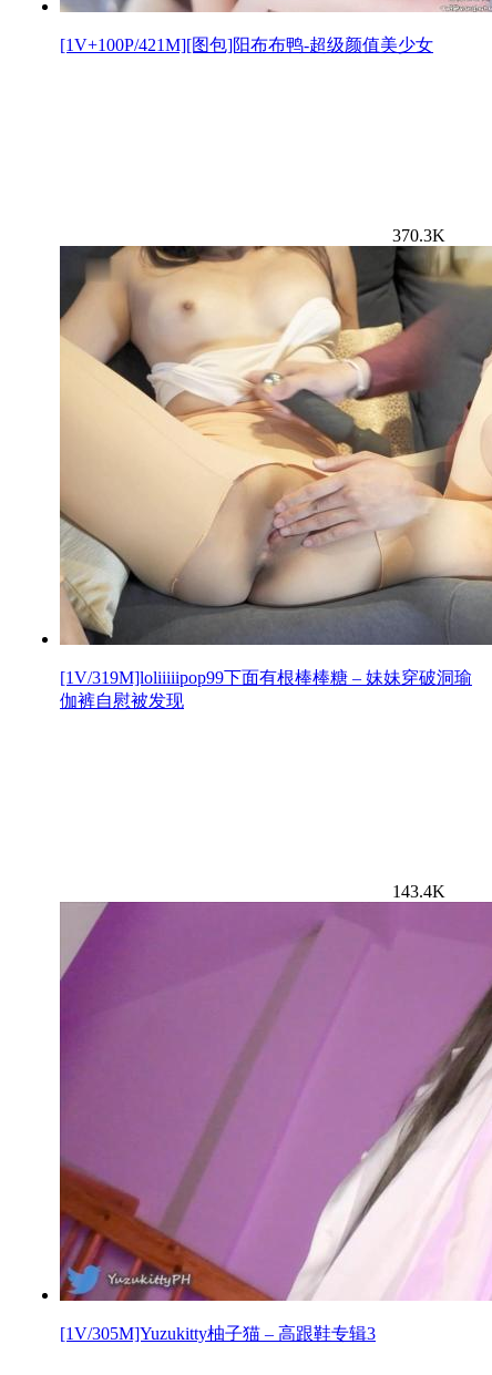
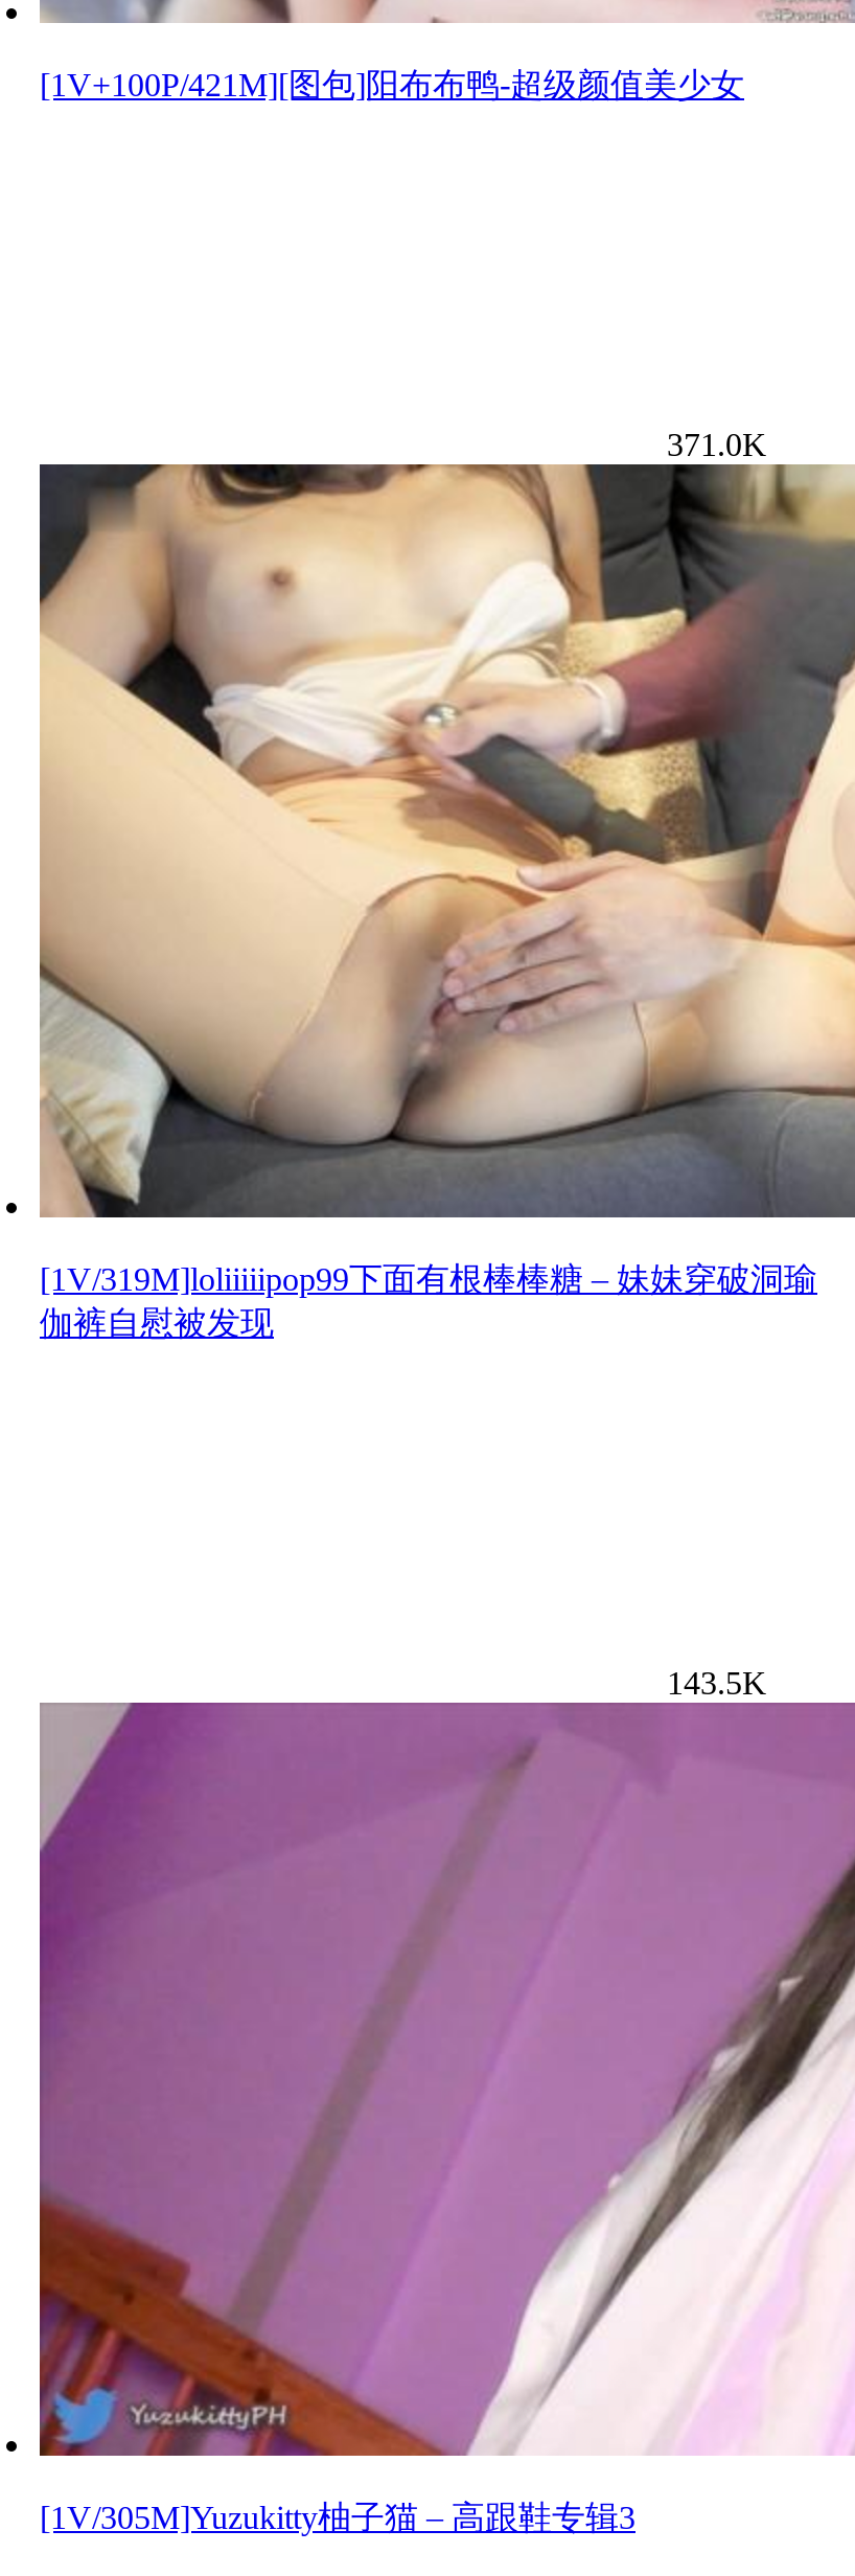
- 370.3K
+ 371.0K

- 143.4K
+ 143.5K
